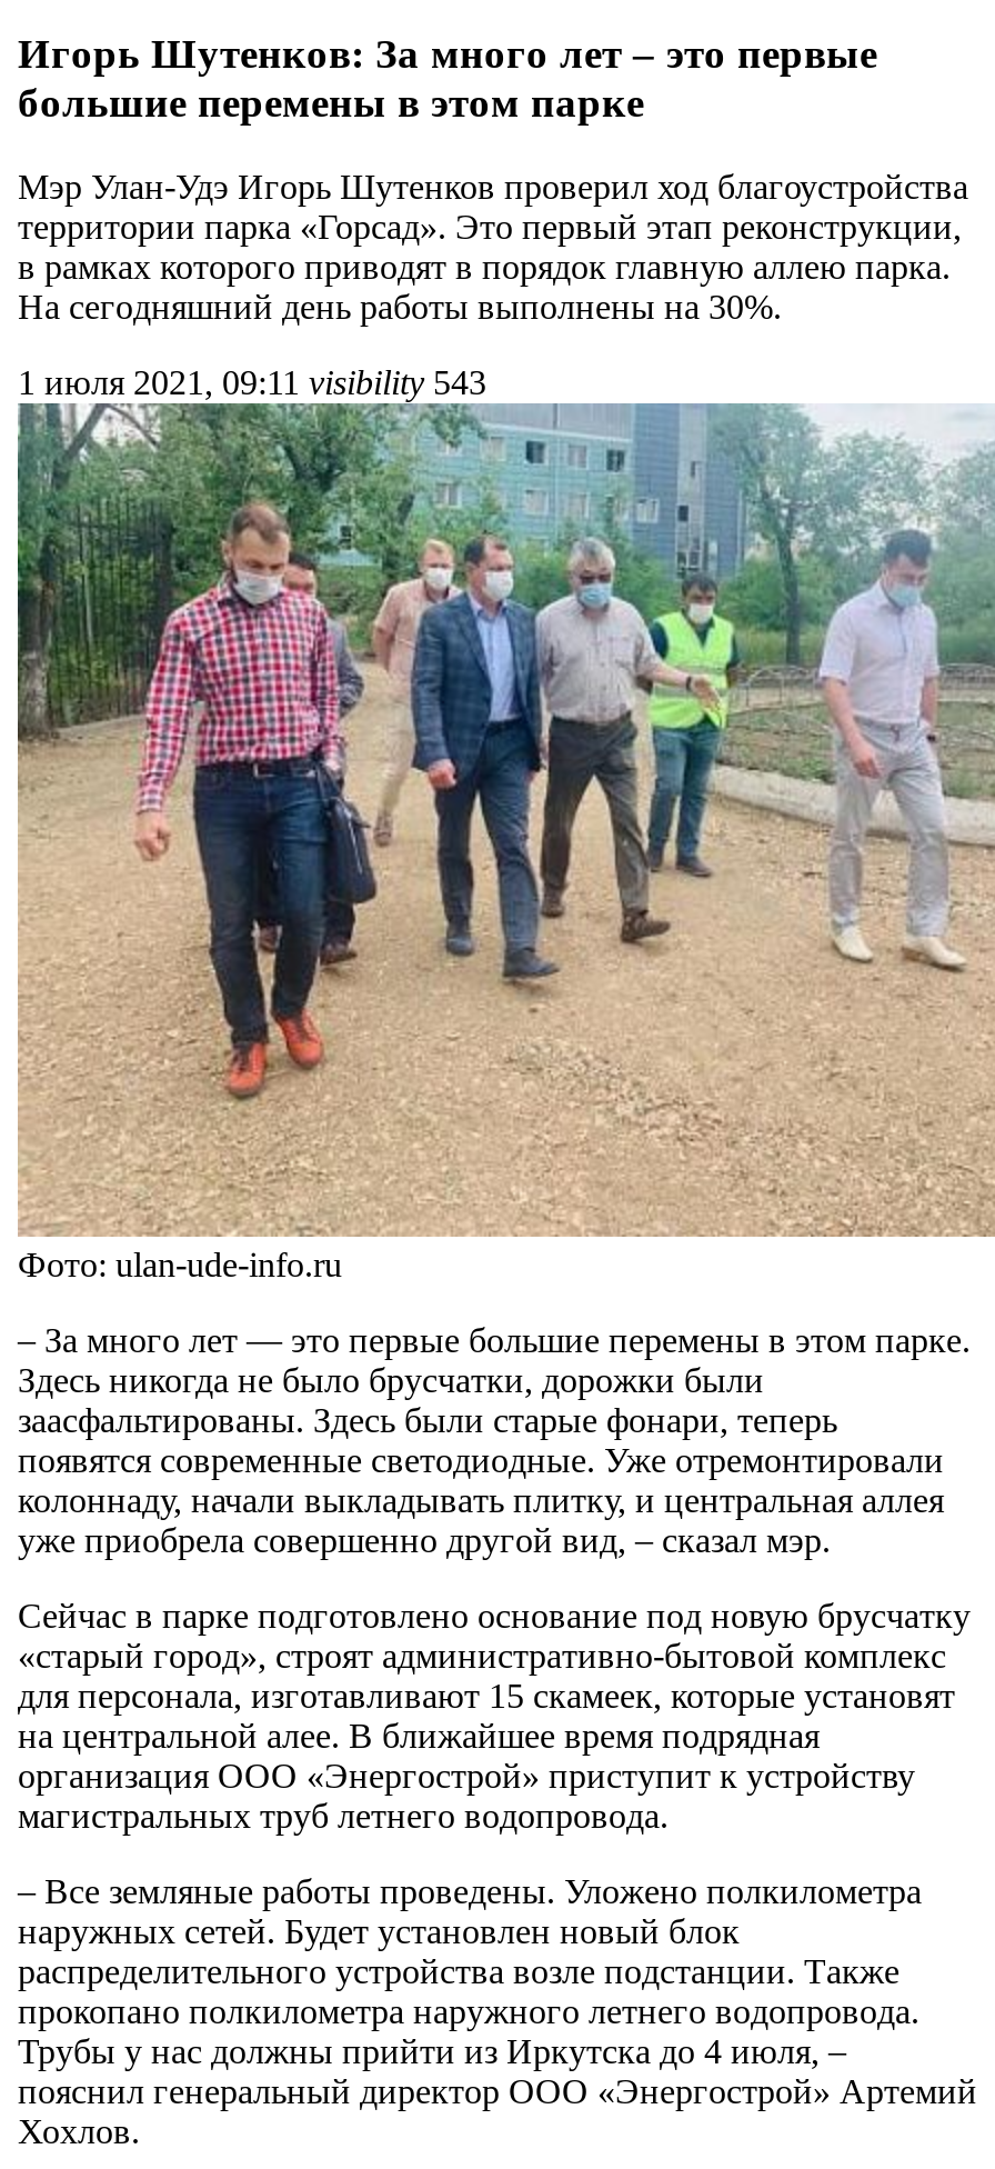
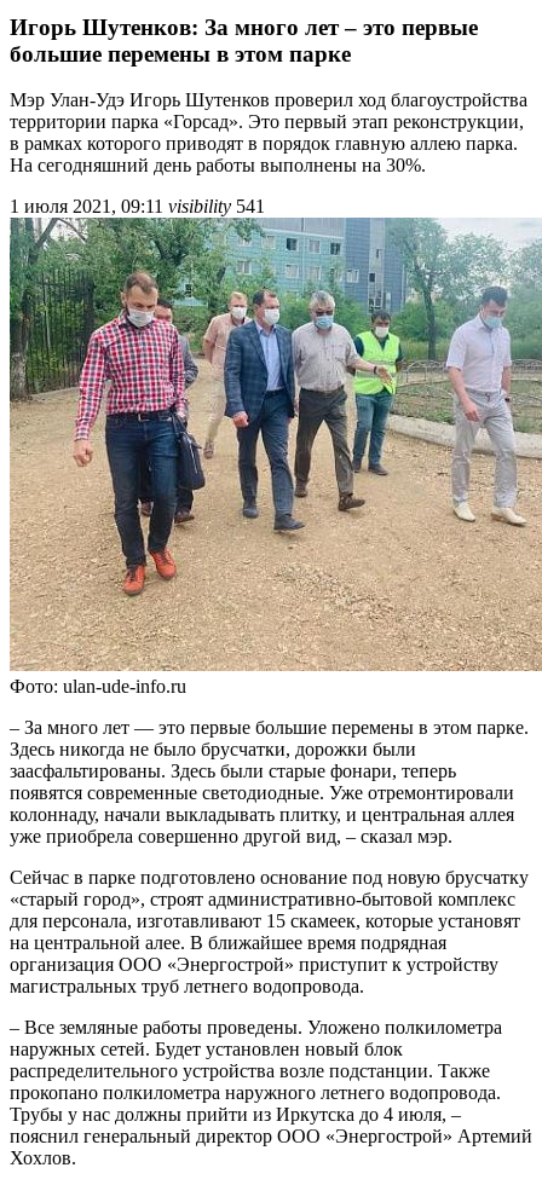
- 1 июля 2021, 09:11 visibility 543
+ 1 июля 2021, 09:11 visibility 541
